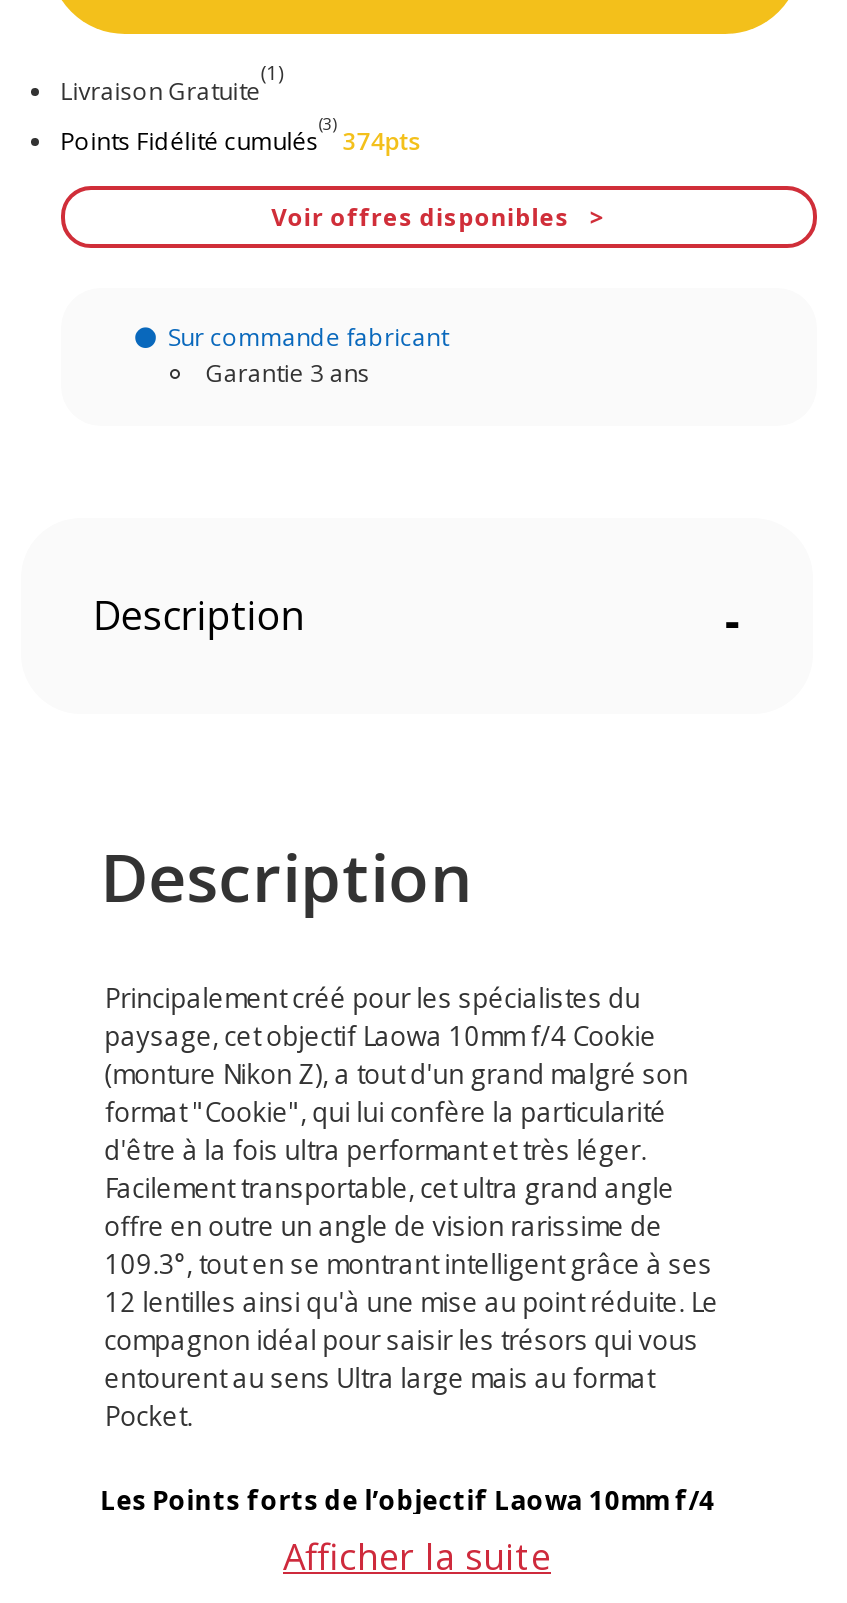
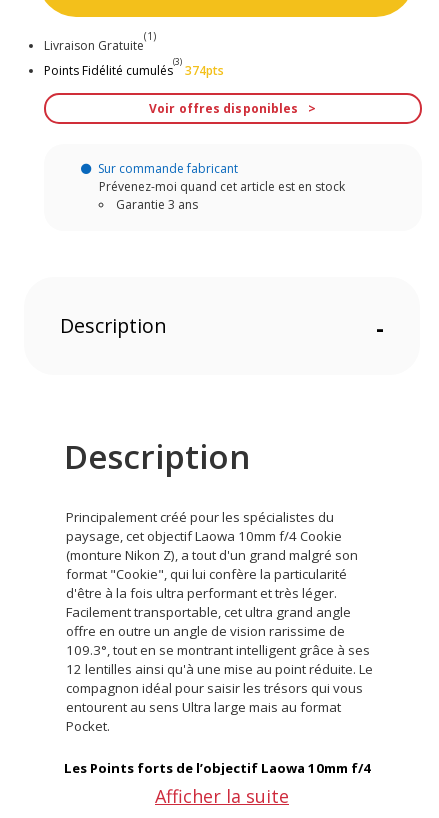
+ Prévenez-moi quand cet article est en stock
